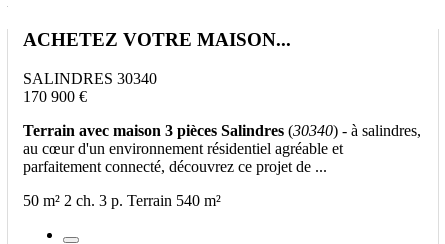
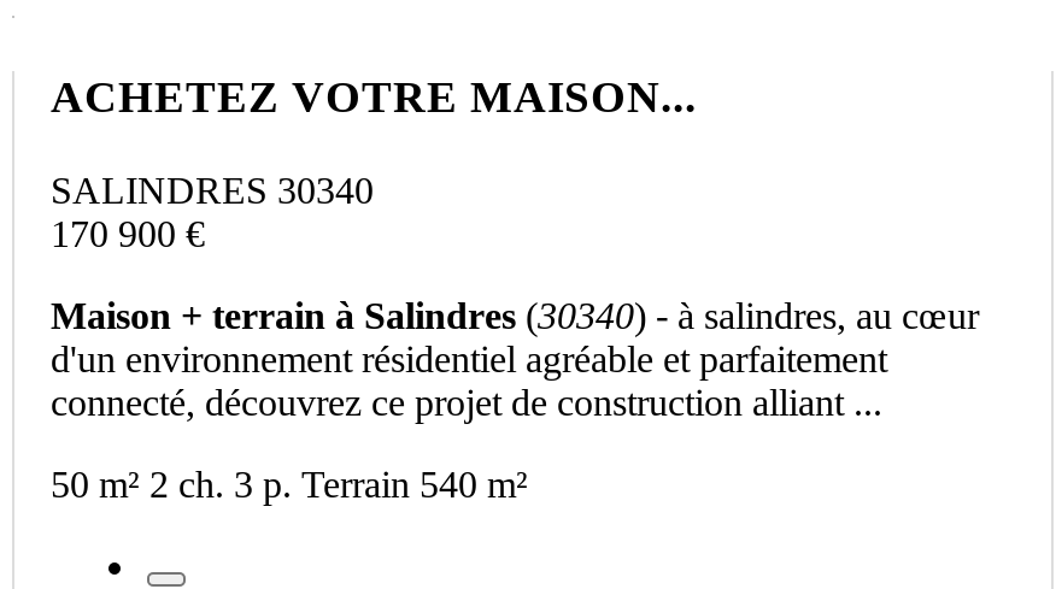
- Terrain avec maison 3 pièces Salindres (30340) - à salindres,
- au cœur d'un environnement résidentiel agréable et
- parfaitement connecté, découvrez ce projet de ...
+ Maison + terrain à Salindres (30340) - à salindres, au cœur
+ d'un environnement résidentiel agréable et parfaitement
+ connecté, découvrez ce projet de construction alliant ...
